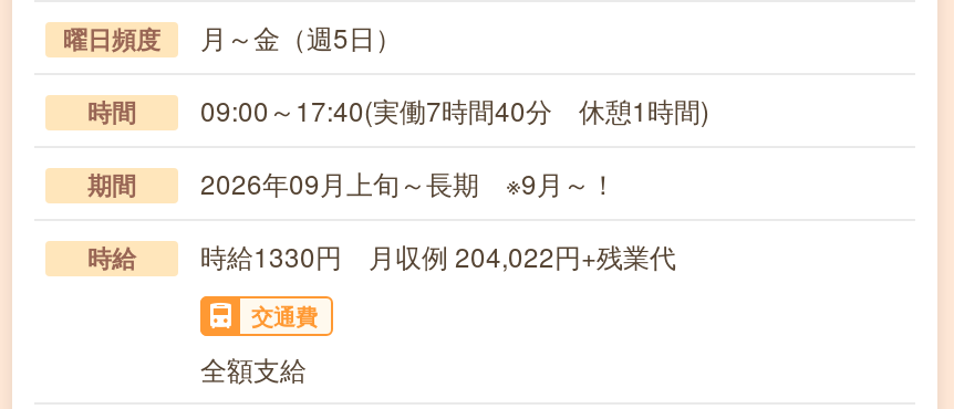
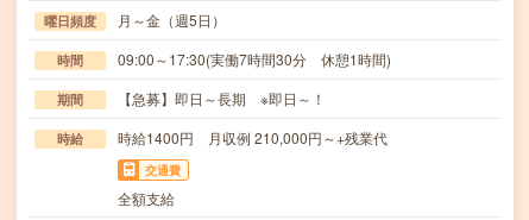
- 09:00～17:40(実働7時間40分 休憩1時間)
+ 09:00～17:30(実働7時間30分 休憩1時間)

- 2026年09月上旬～長期 ※9月～！
+ 【急募】即日～長期 ※即日～！

- 時給1330円 月収例 204,022円+残業代
+ 時給1400円 月収例 210,000円～+残業代
